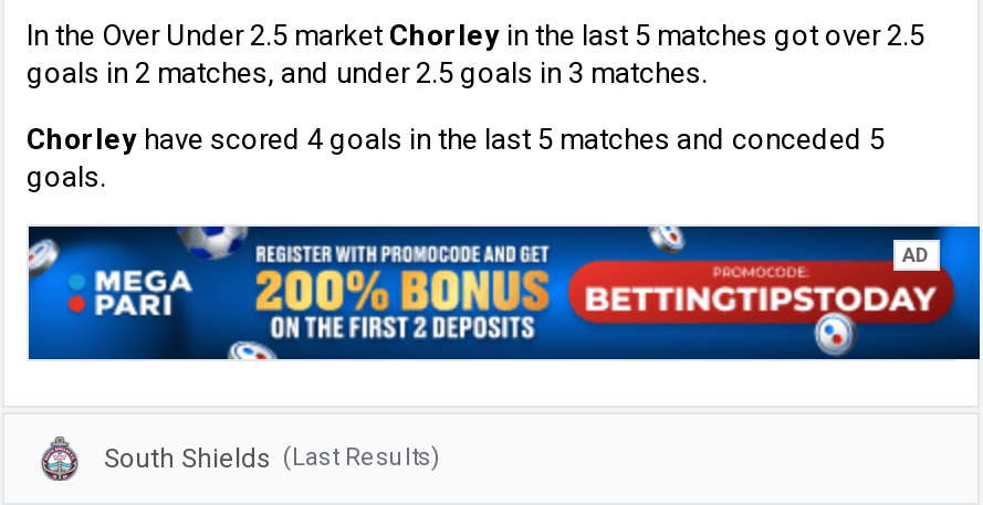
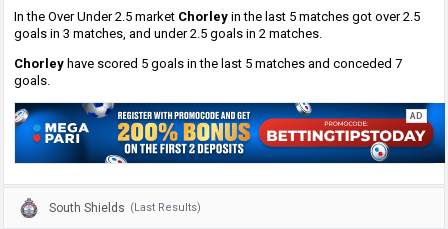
- goals in 2 matches, and under 2.5 goals in 3 matches.
+ goals in 3 matches, and under 2.5 goals in 2 matches.

- Chorley have scored 4 goals in the last 5 matches and conceded 5
+ Chorley have scored 5 goals in the last 5 matches and conceded 7
